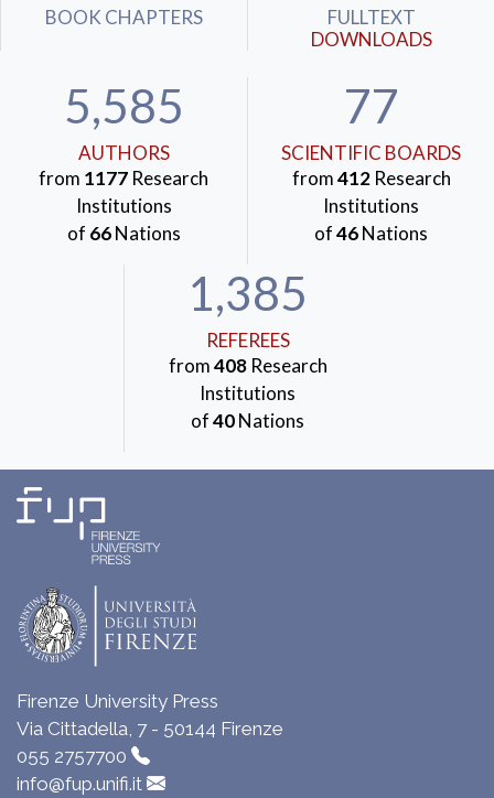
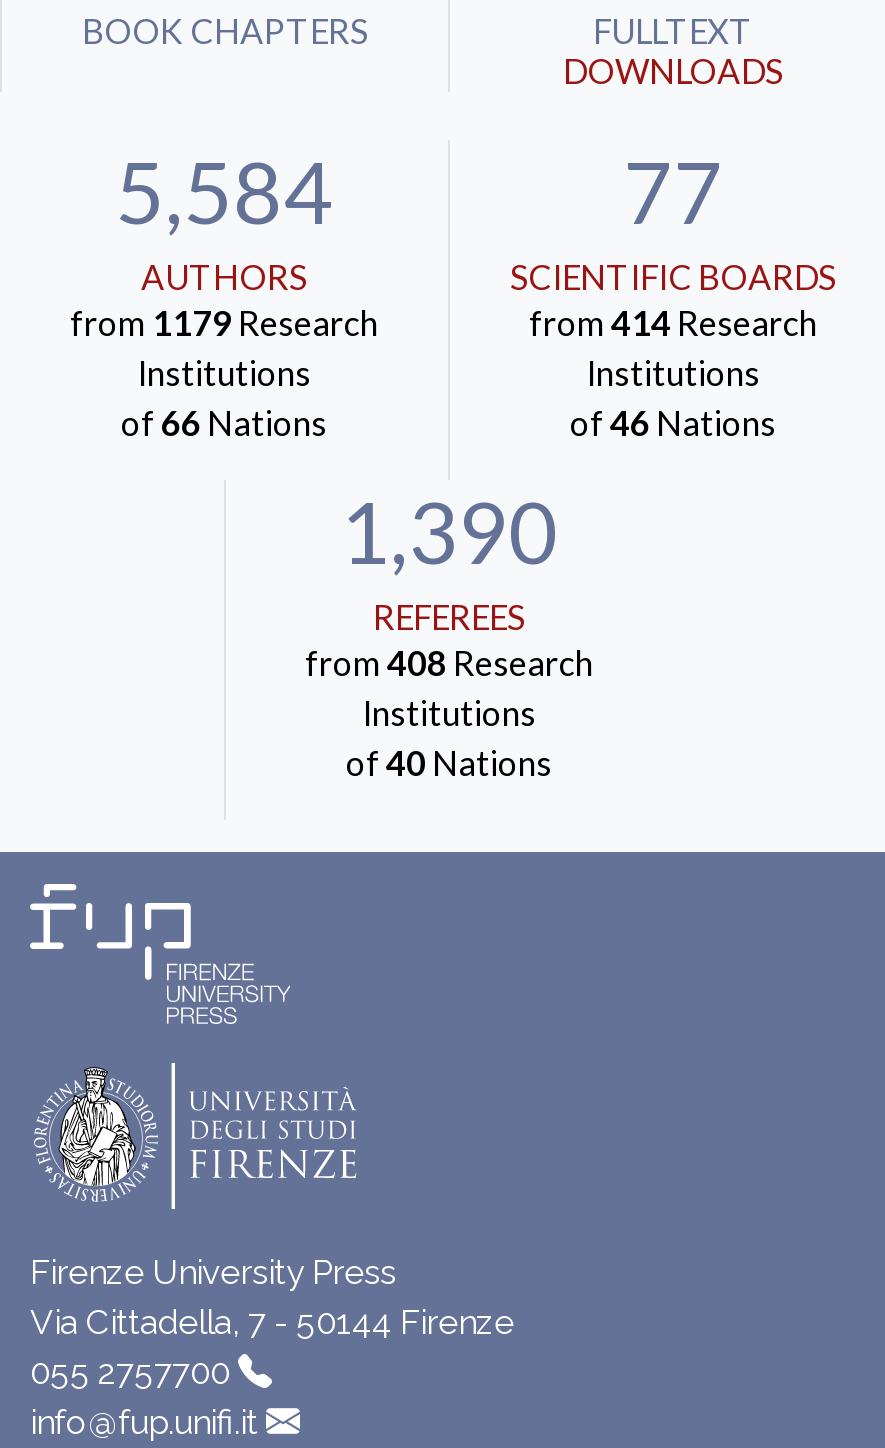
- 5,585
+ 5,584

- from 1177 Research
+ from 1179 Research

- from 412 Research
+ from 414 Research

- 1,385
+ 1,390
